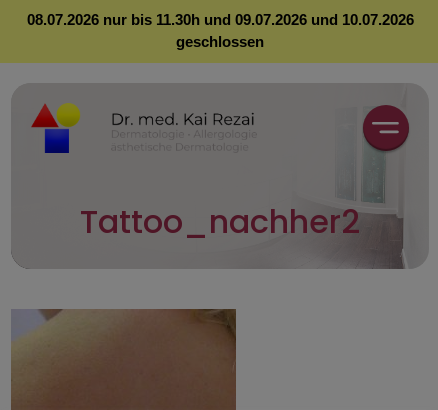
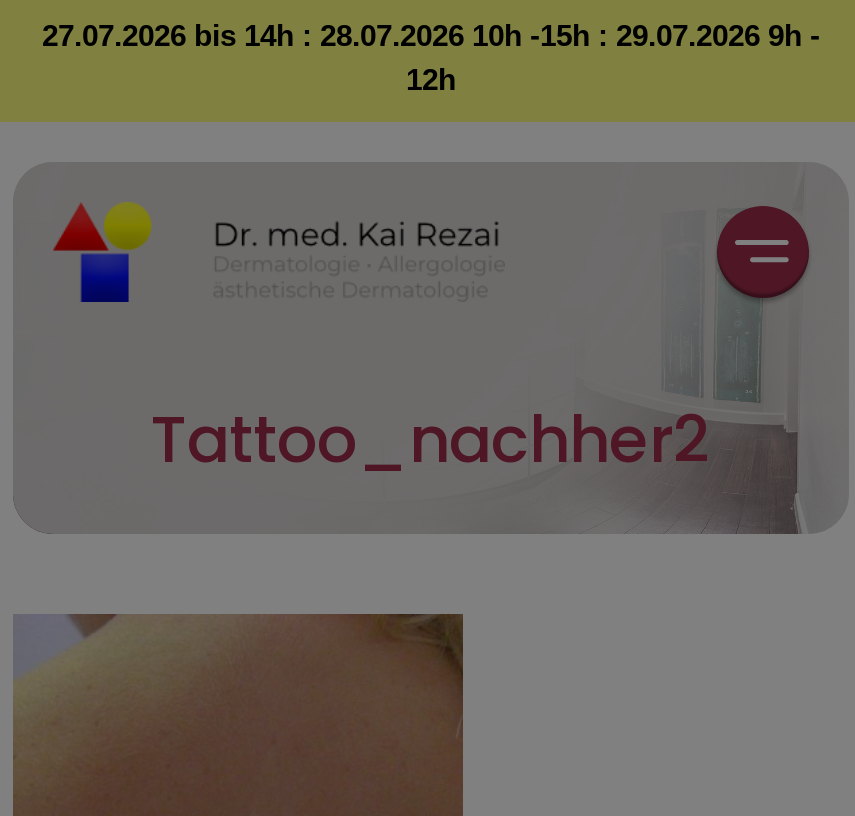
- 08.07.2026 nur bis 11.30h und 09.07.2026 und 10.07.2026
- geschlossen
+ 27.07.2026 bis 14h : 28.07.2026 10h -15h : 29.07.2026 9h -
+ 12h
